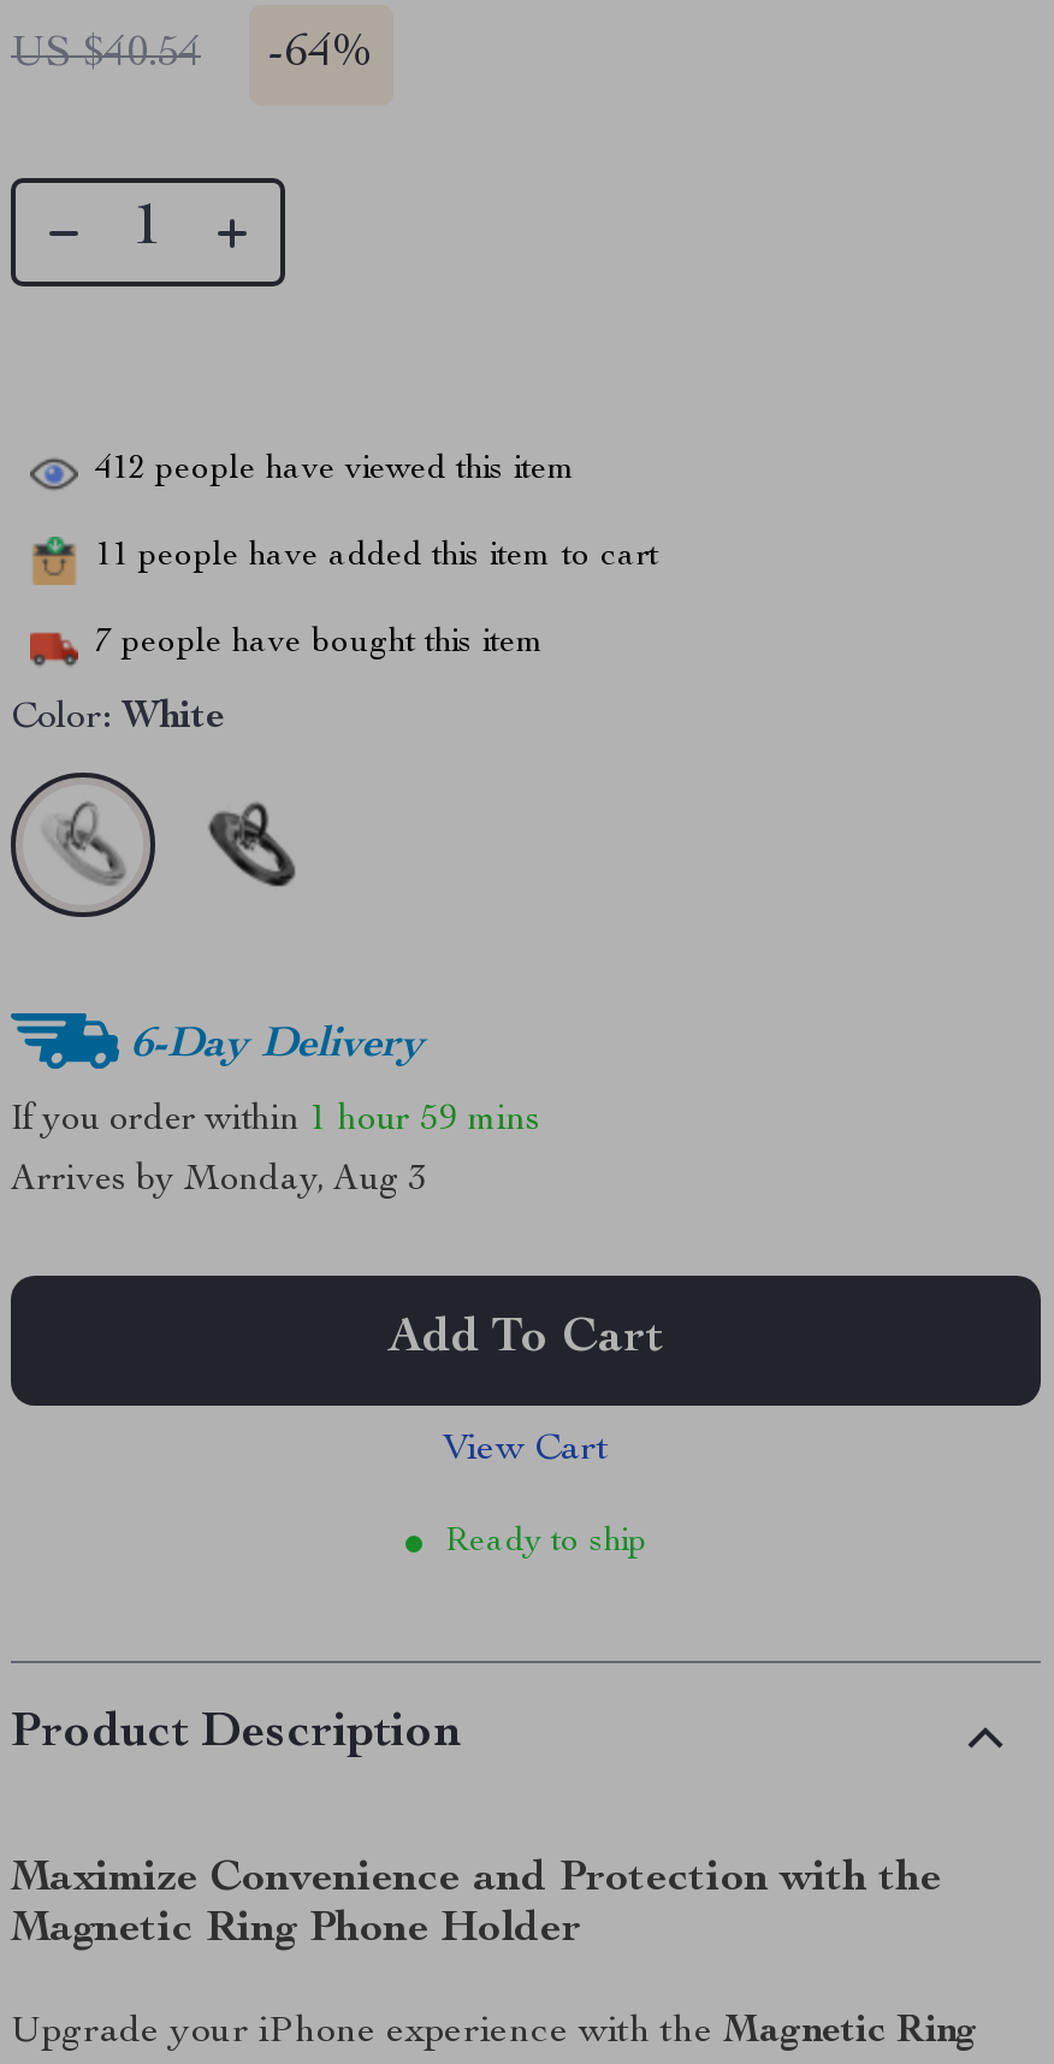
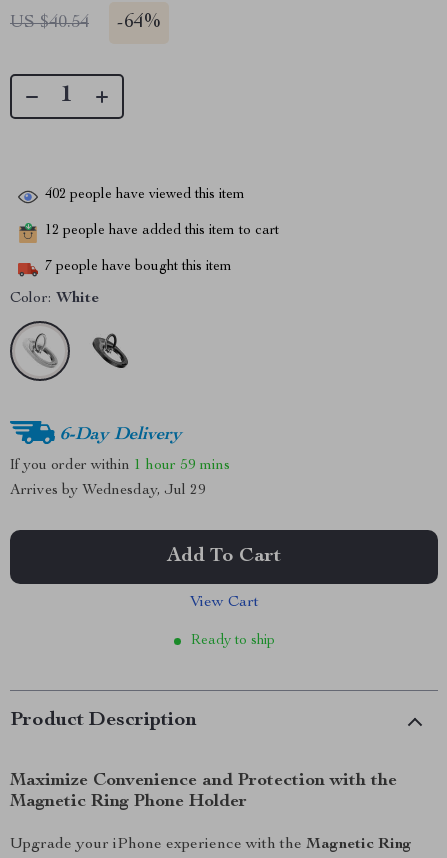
- 412 people have viewed this item
+ 402 people have viewed this item

- 11 people have added this item to cart
+ 12 people have added this item to cart

- Arrives by Monday, Aug 3
+ Arrives by Wednesday, Jul 29
